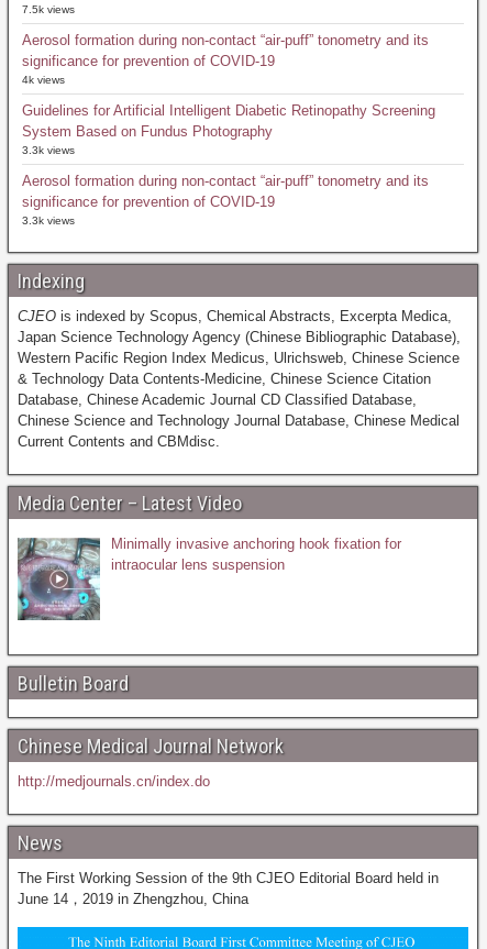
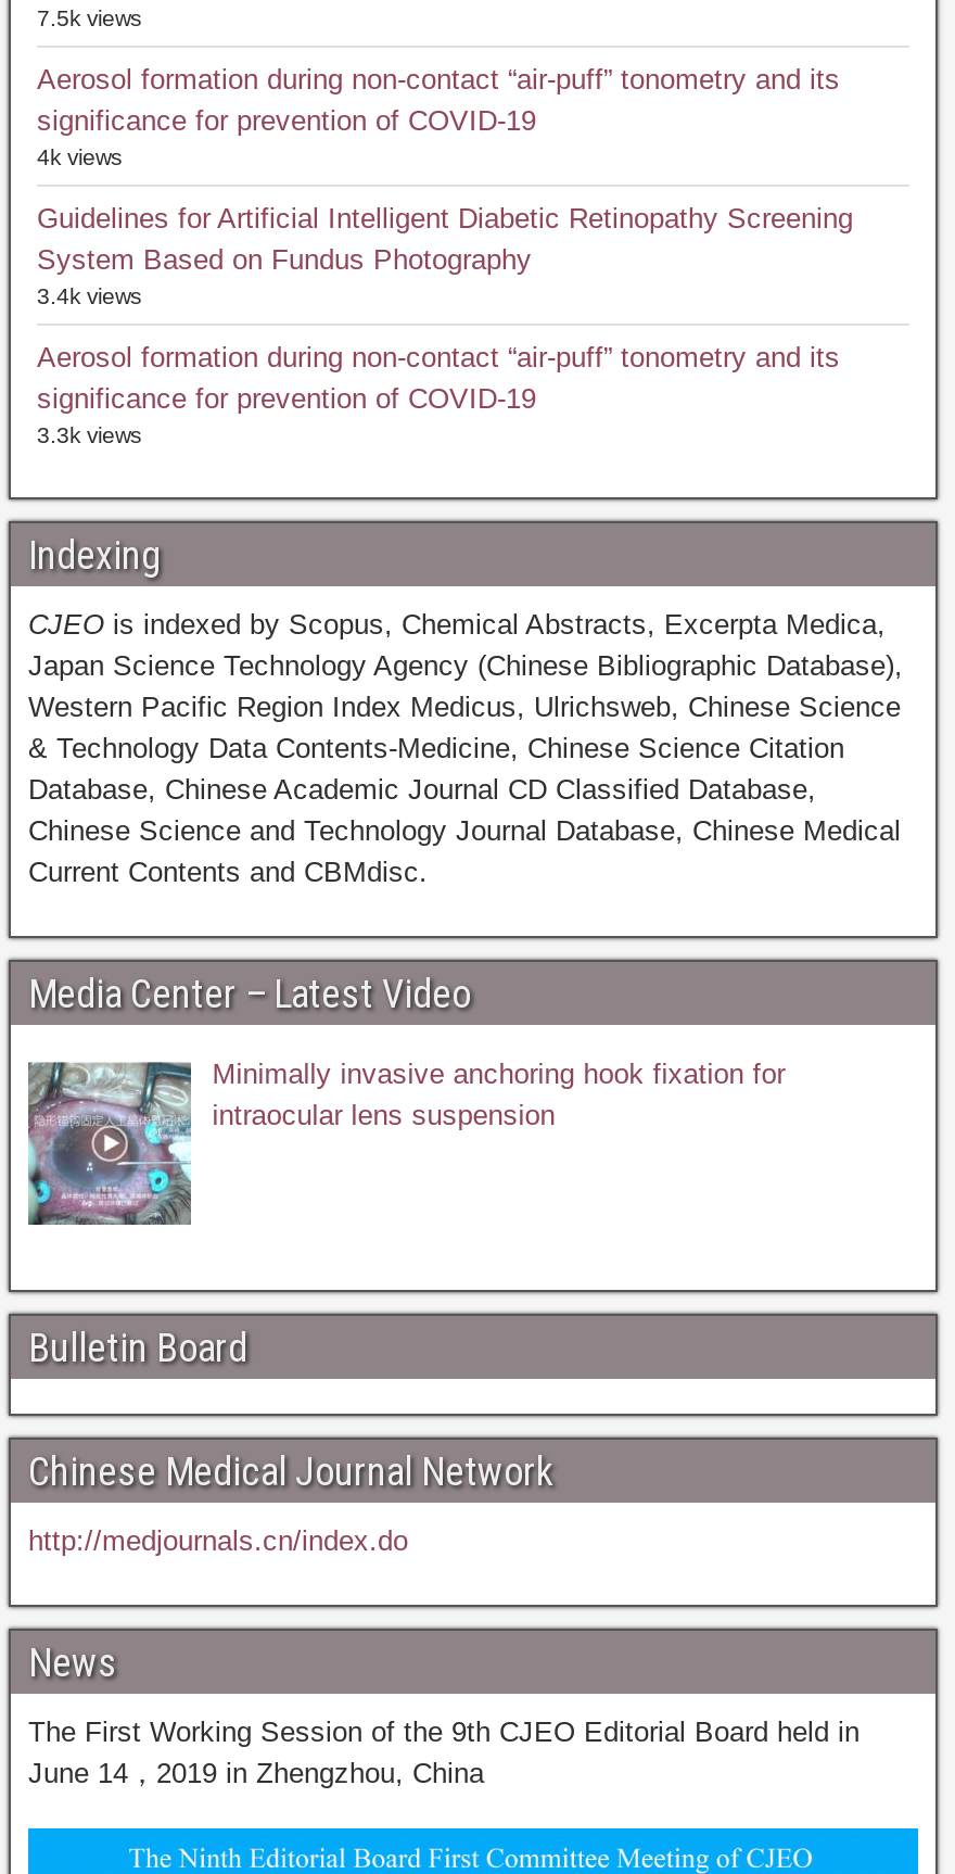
- 3.3k views
+ 3.4k views
